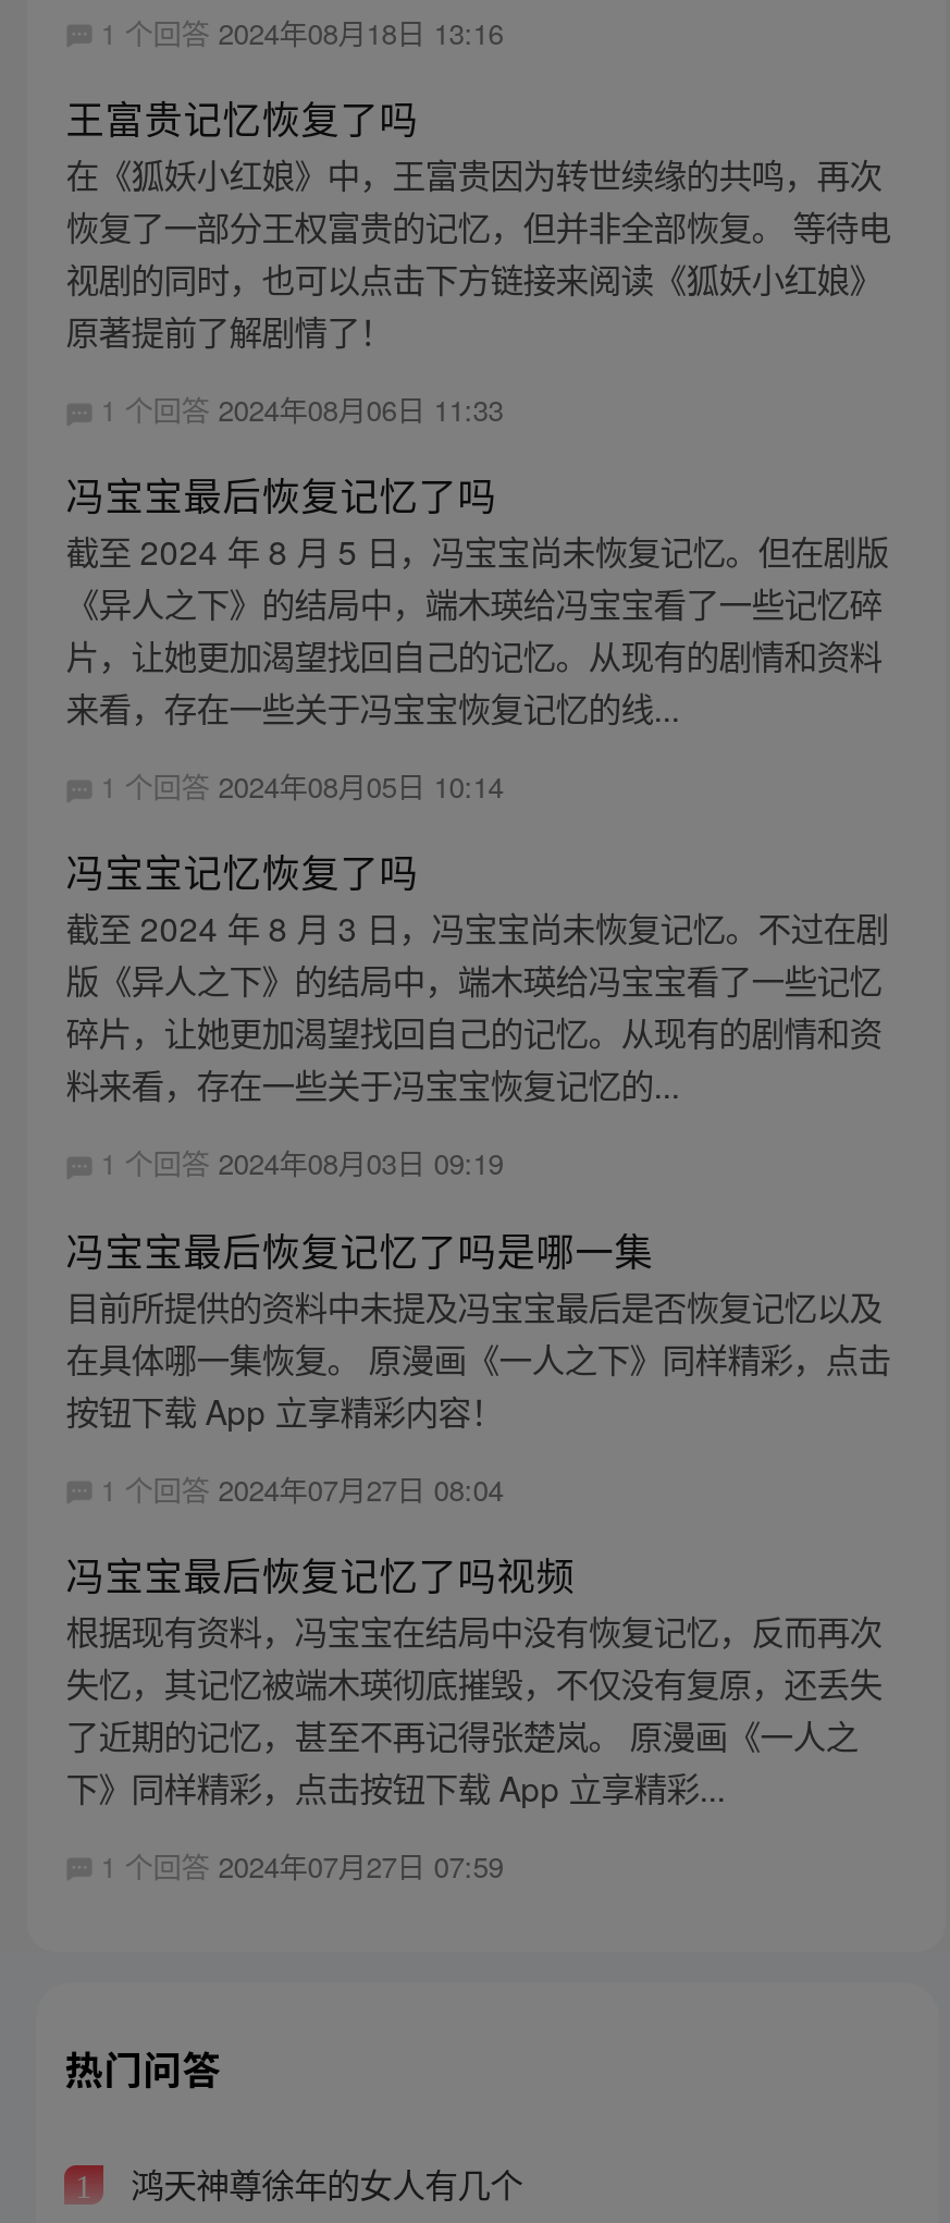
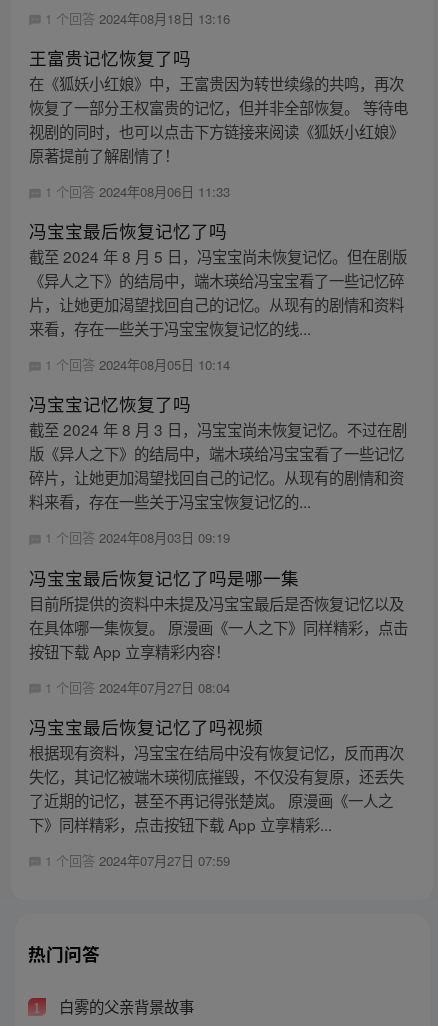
- 鸿天神尊徐年的女人有几个
+ 白雾的父亲背景故事
